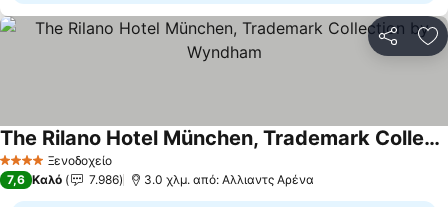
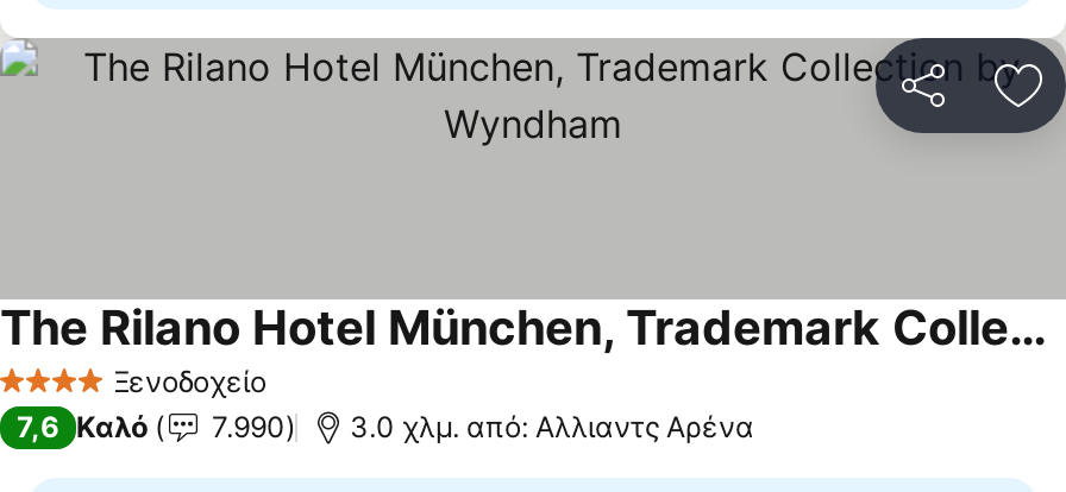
- 7.986
+ 7.990
